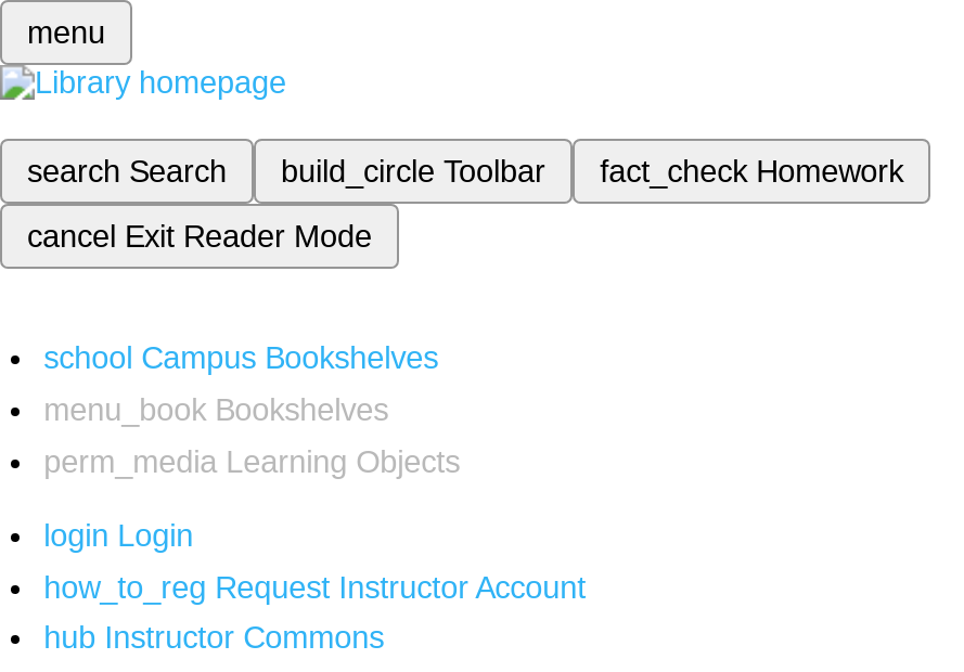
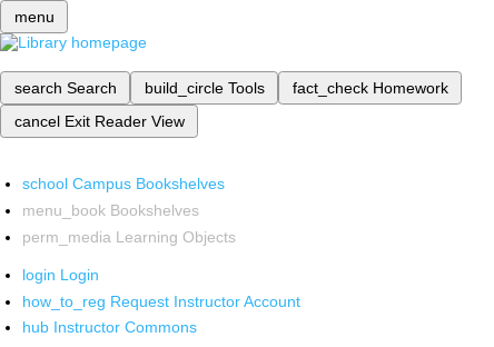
- build_circle Toolbar
+ build_circle Tools

- cancel Exit Reader Mode
+ cancel Exit Reader View
